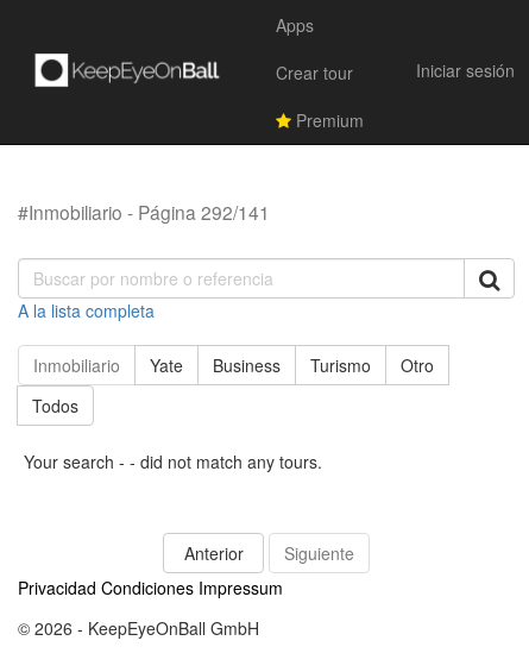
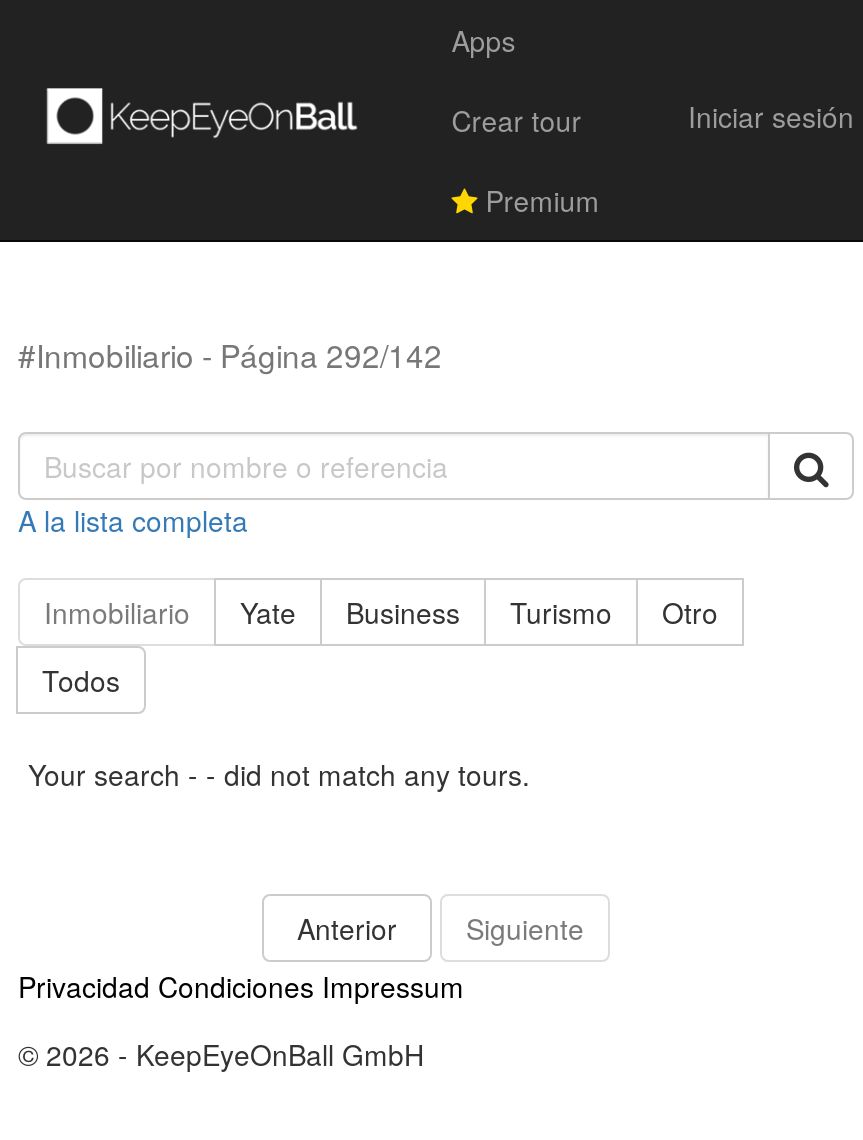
- #Inmobiliario - Página 292/141
+ #Inmobiliario - Página 292/142
